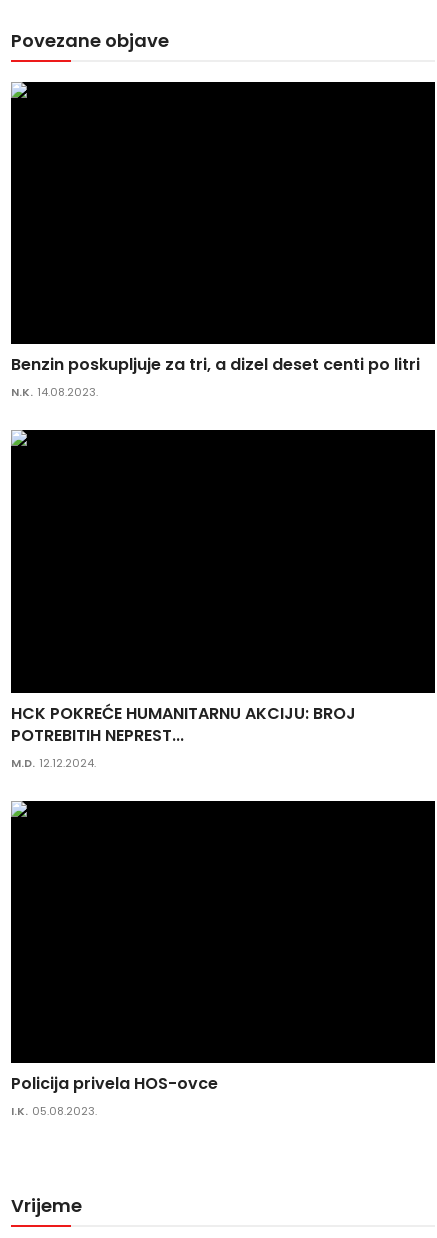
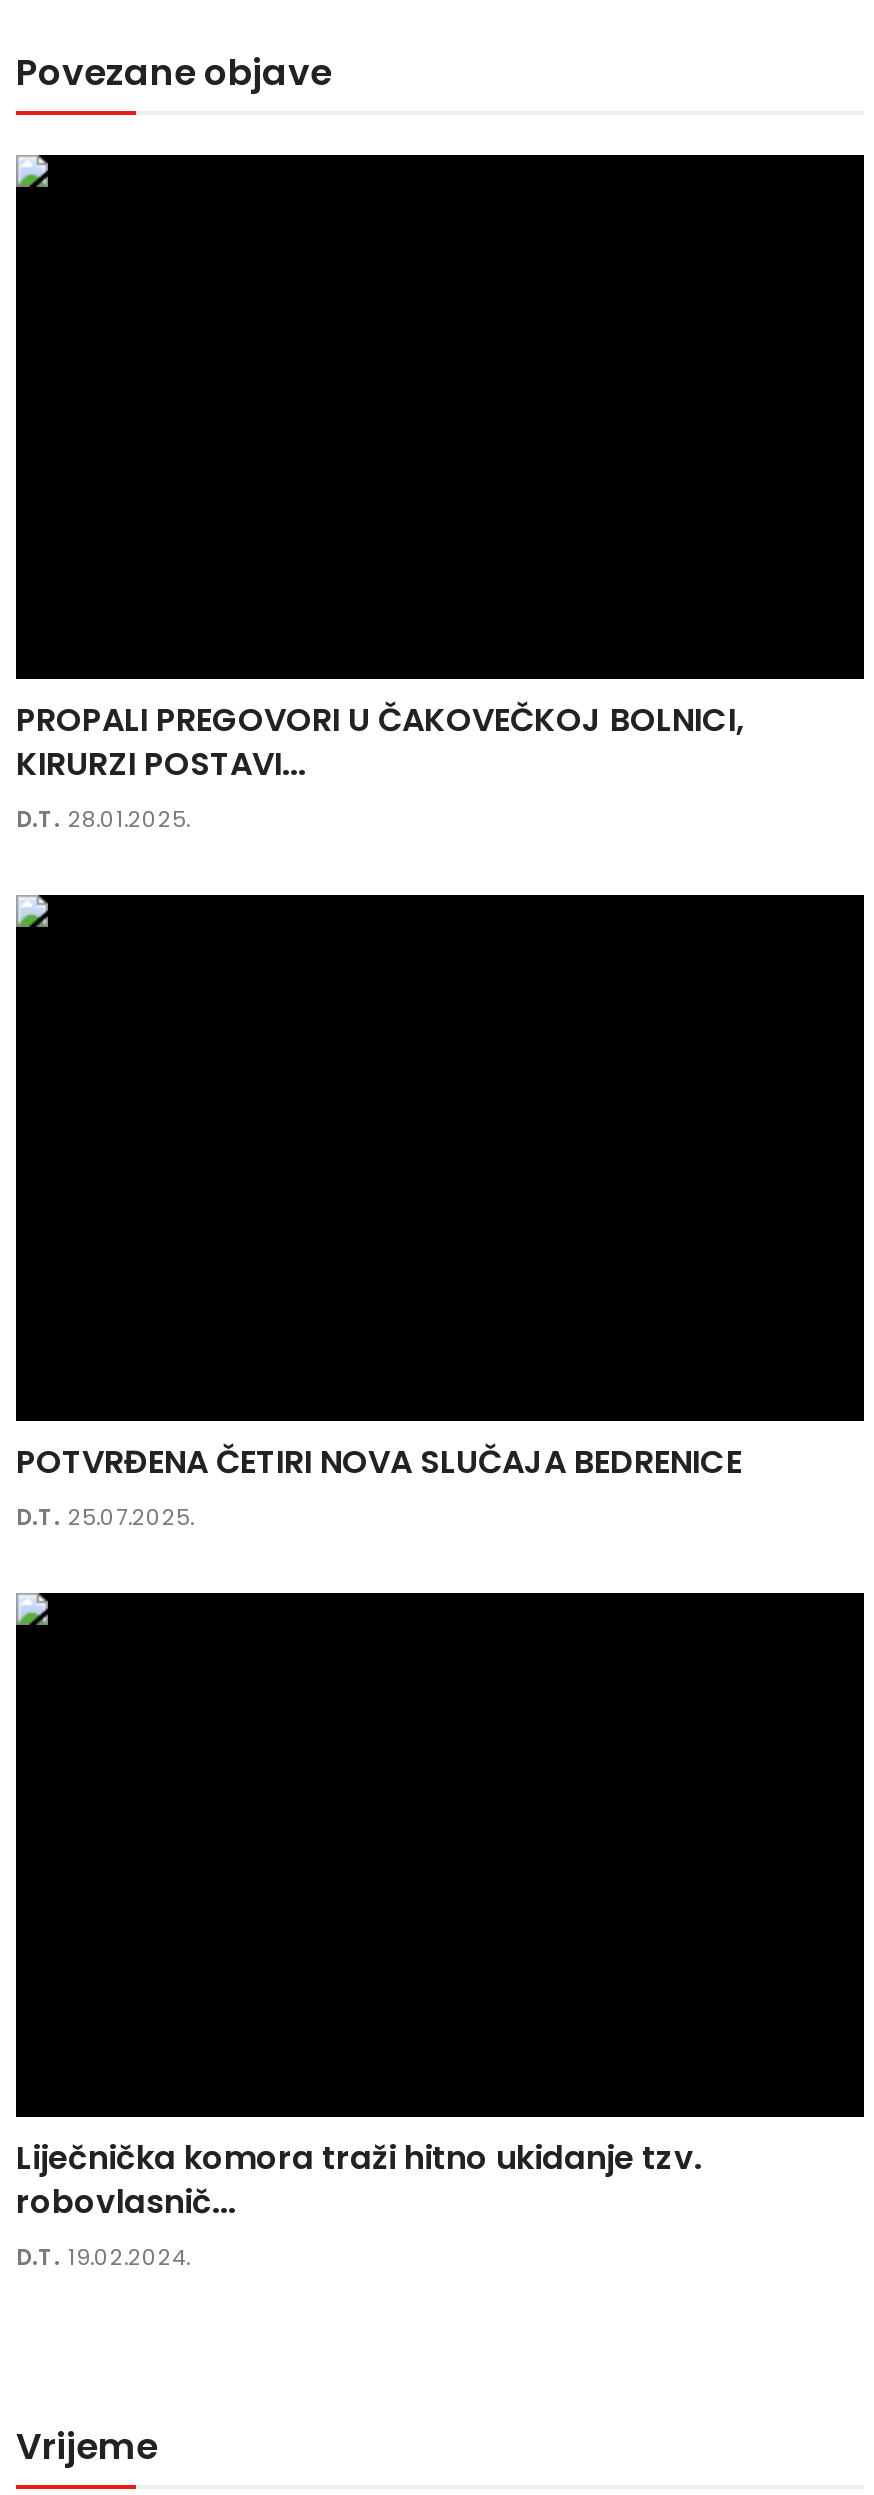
- Benzin poskupljuje za tri, a dizel deset centi po litri
- N.K. 14.08.2023.
+ PROPALI PREGOVORI U ČAKOVEČKOJ BOLNICI,
+ KIRURZI POSTAVI...
+ D.T. 28.01.2025.

- HCK POKREĆE HUMANITARNU AKCIJU: BROJ
- POTREBITIH NEPREST...
- M.D. 12.12.2024.
+ POTVRĐENA ČETIRI NOVA SLUČAJA BEDRENICE
+ D.T. 25.07.2025.

- Policija privela HOS-ovce
- I.K. 05.08.2023.
+ Liječnička komora traži hitno ukidanje tzv.
+ robovlasnič...
+ D.T. 19.02.2024.
